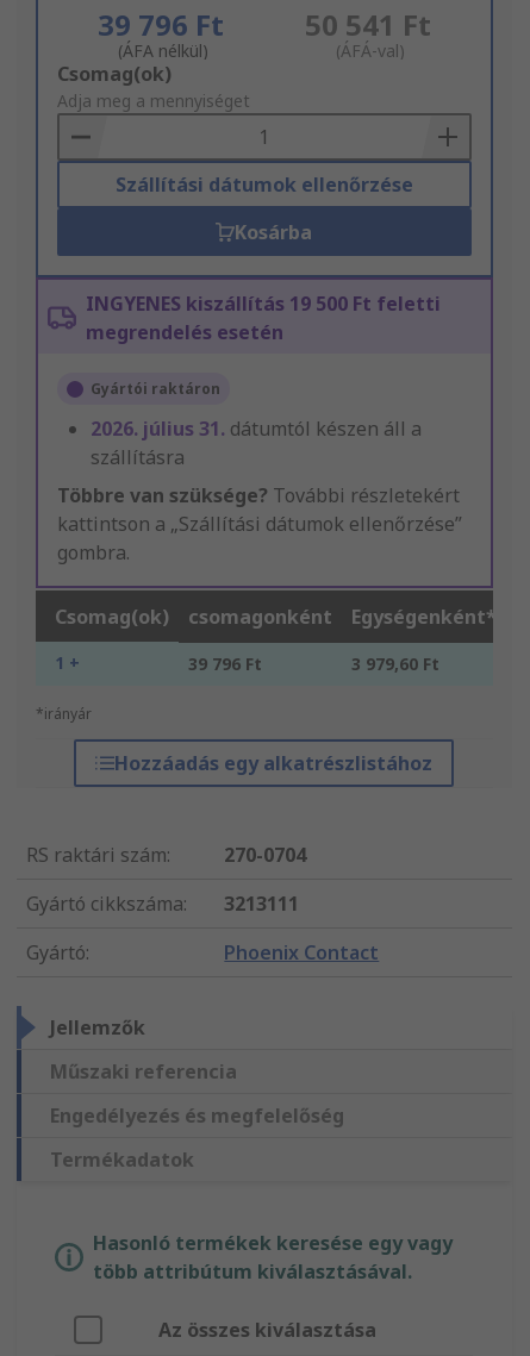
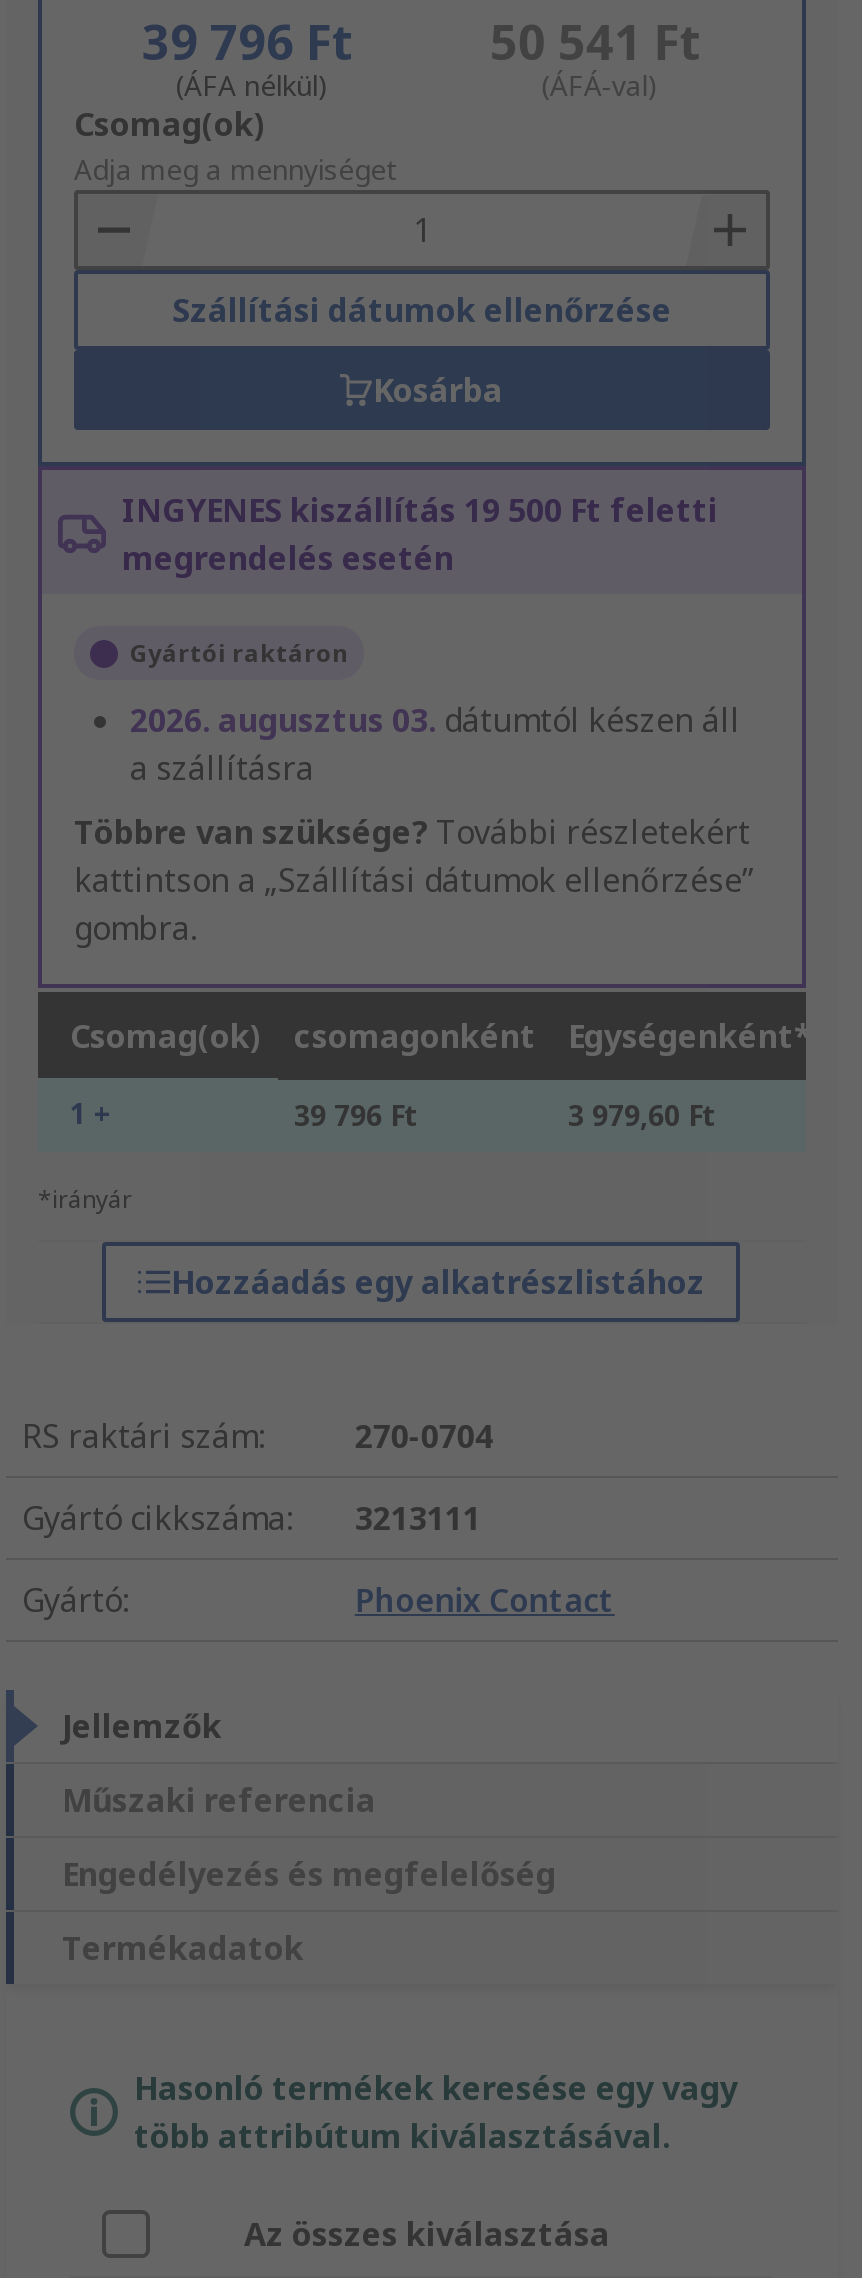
- 2026. július 31. dátumtól készen áll a
- szállításra
+ 2026. augusztus 03. dátumtól készen áll
+ a szállításra
